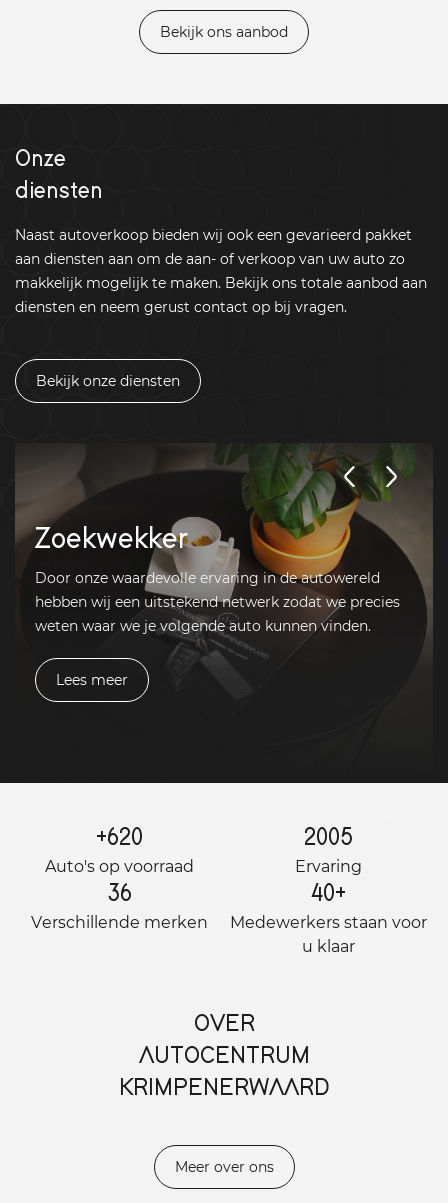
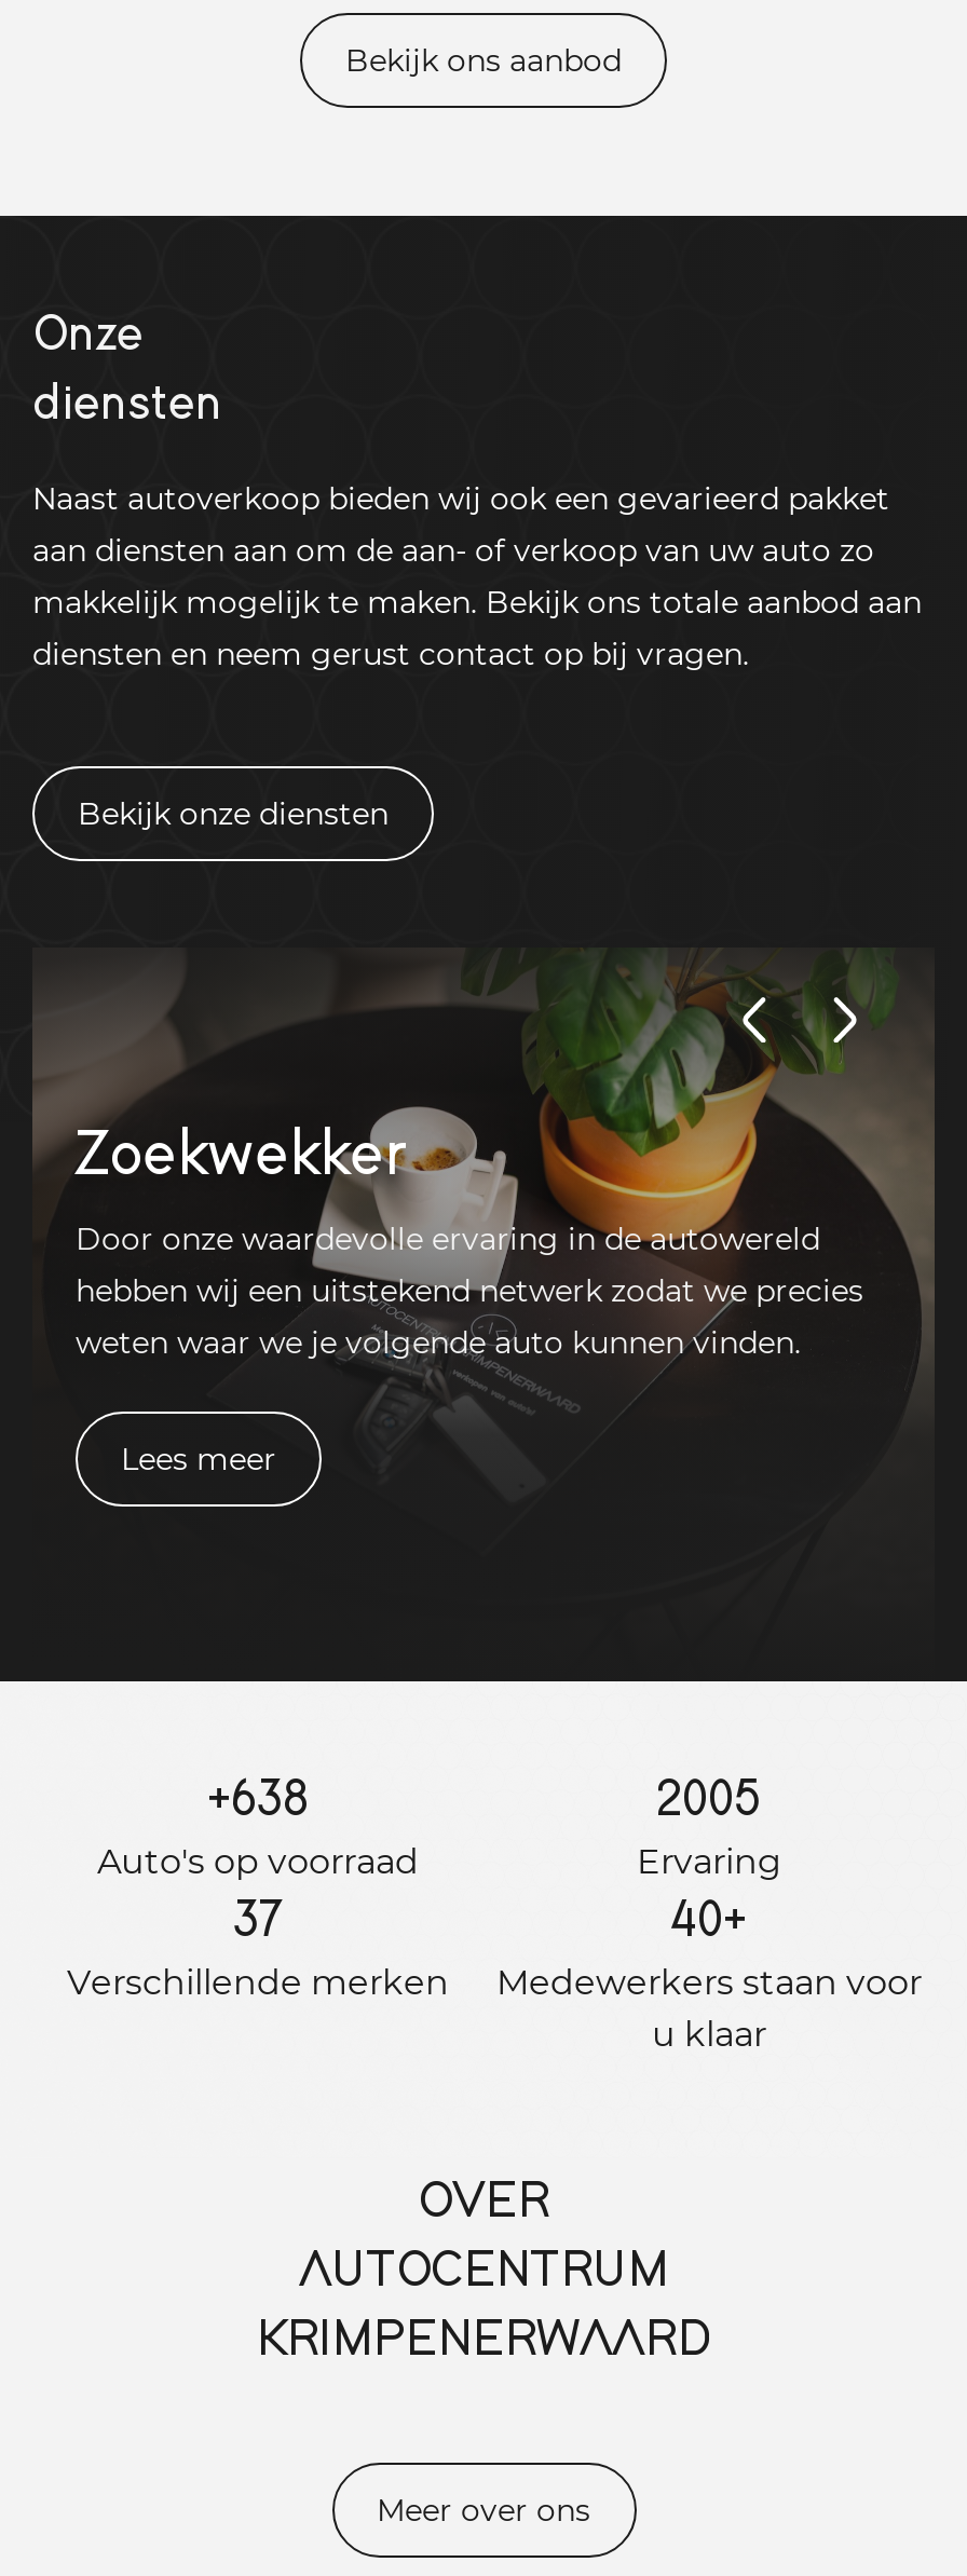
- +620
+ +638

- 36
+ 37
